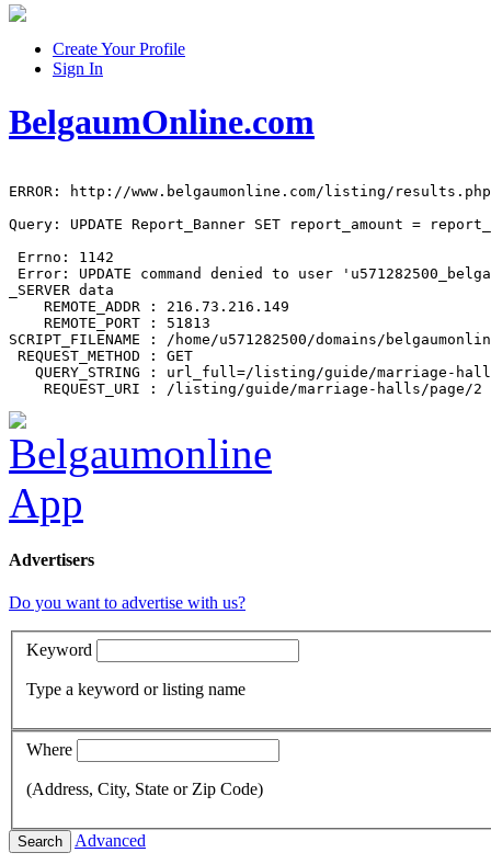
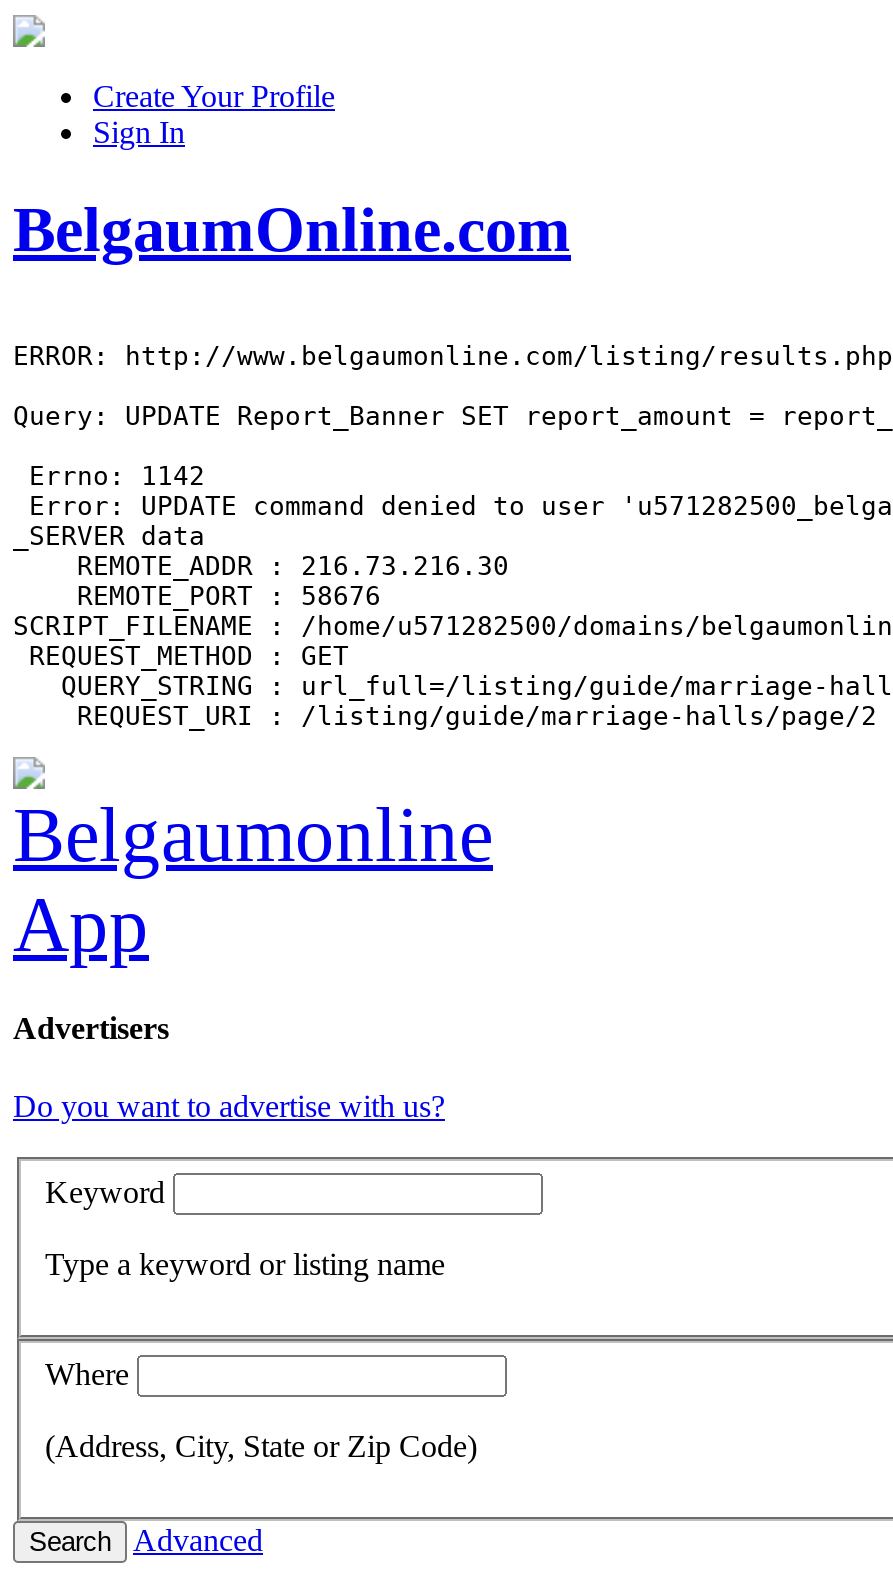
- REMOTE_ADDR : 216.73.216.149
+ REMOTE_ADDR : 216.73.216.30

- REMOTE_PORT : 51813
+ REMOTE_PORT : 58676
